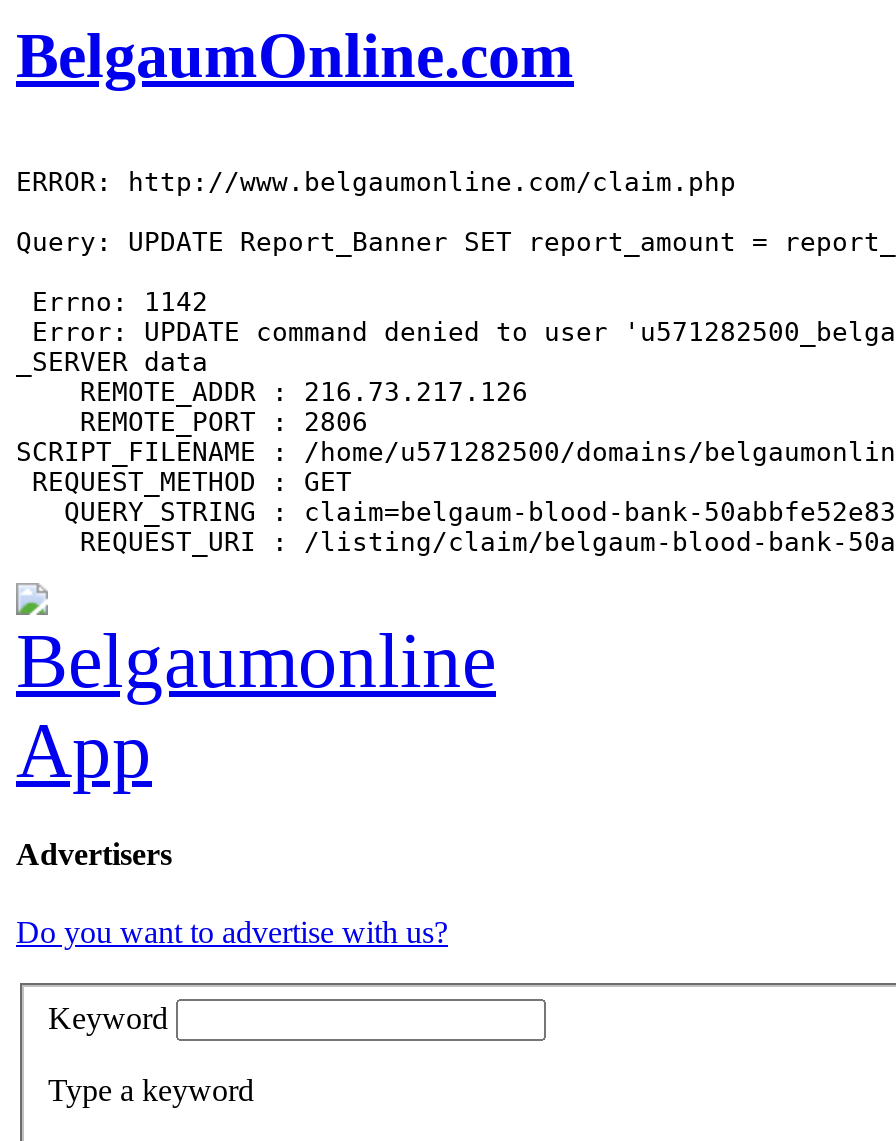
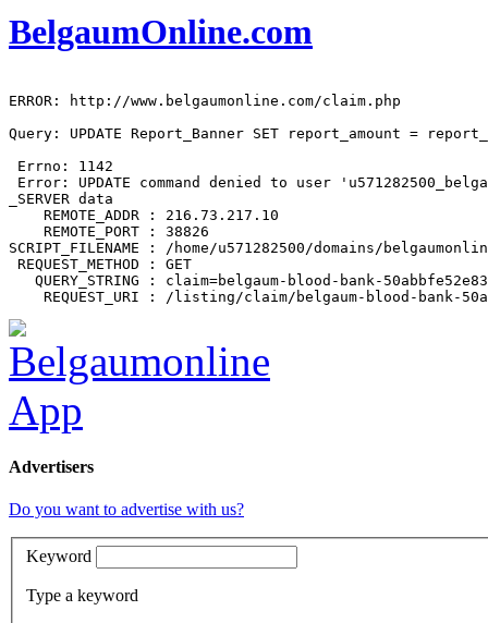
- REMOTE_ADDR : 216.73.217.126
+ REMOTE_ADDR : 216.73.217.10

- REMOTE_PORT : 2806
+ REMOTE_PORT : 38826
